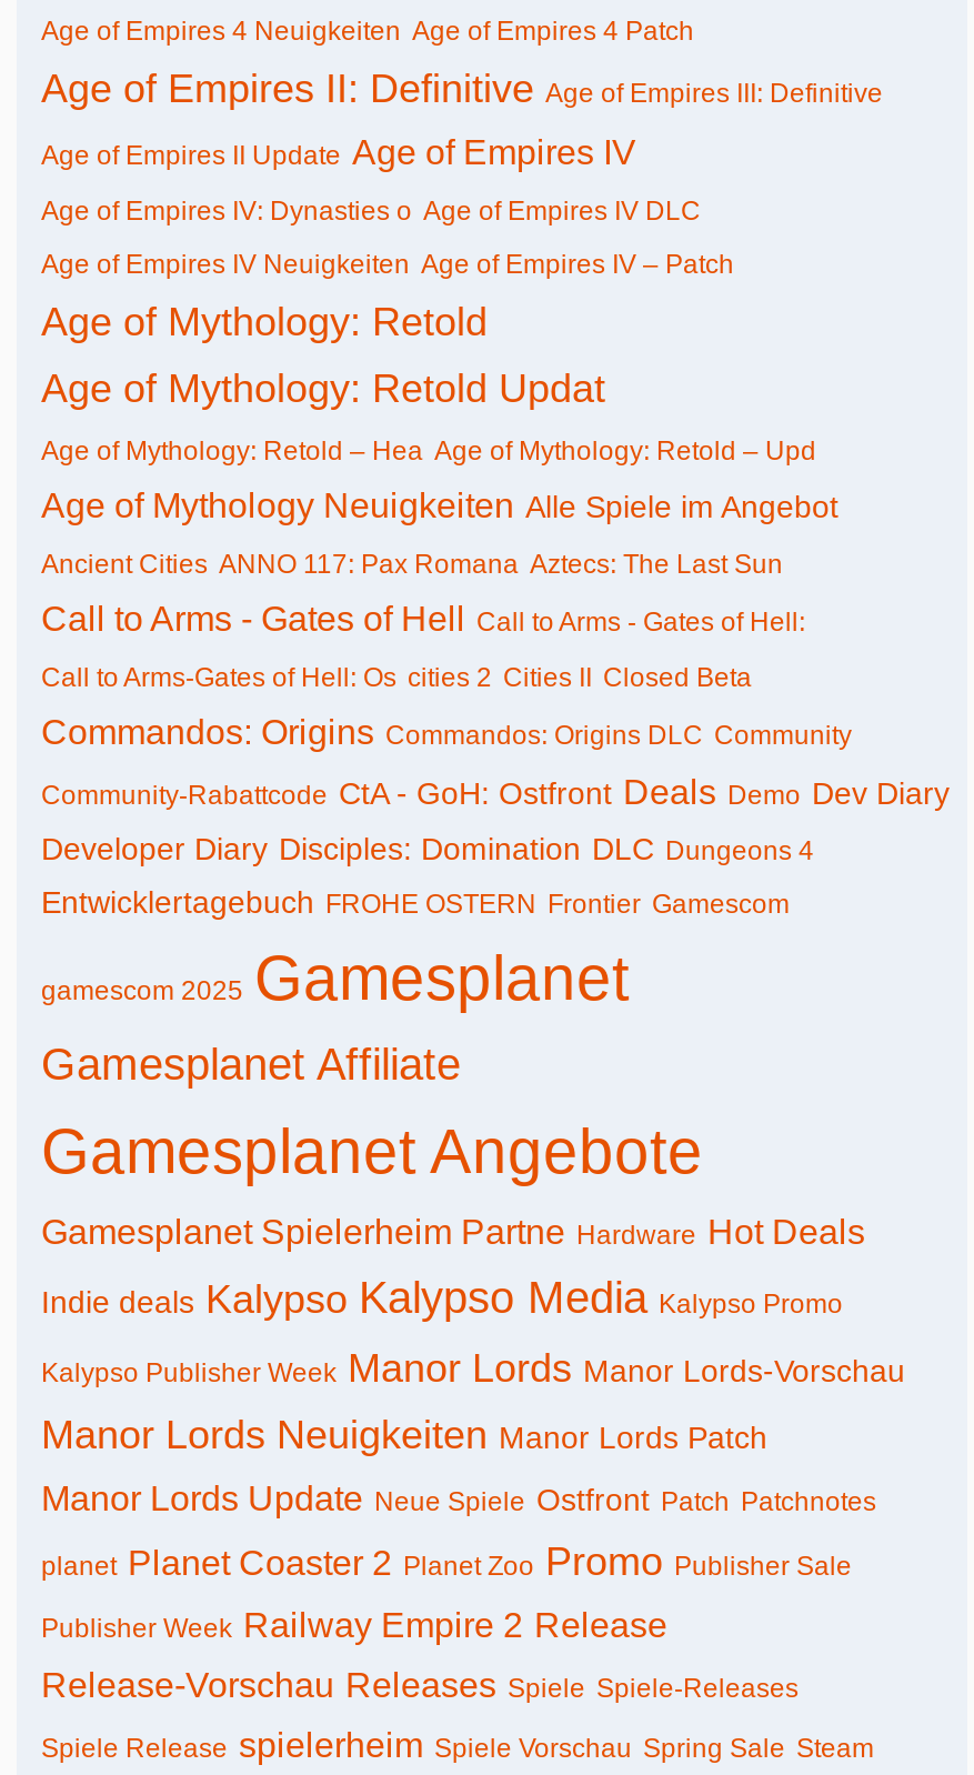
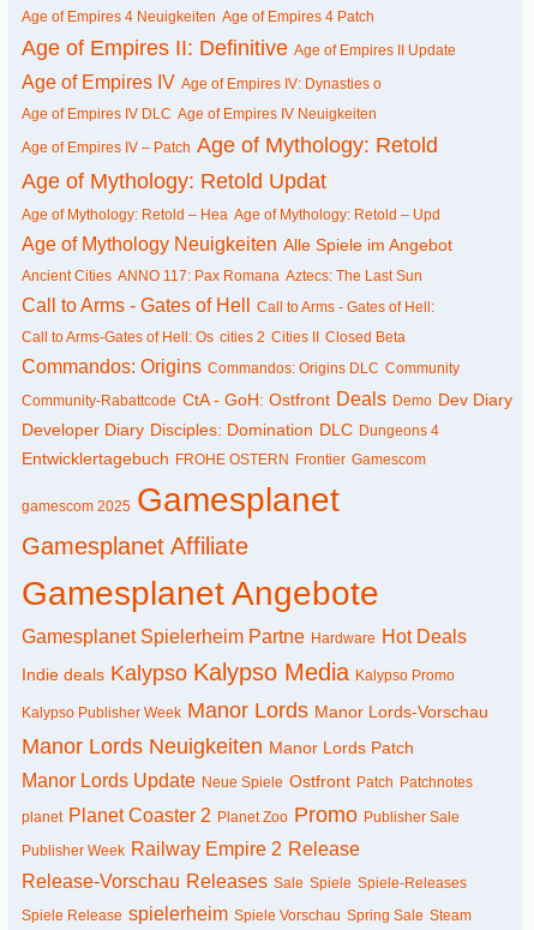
- Age of Empires II: Definitive Age of Empires III: Definitive
- Age of Empires II Update Age of Empires IV
- Age of Empires IV: Dynasties o Age of Empires IV DLC
- Age of Empires IV Neuigkeiten Age of Empires IV – Patch
- Age of Mythology: Retold
+ Age of Empires II: Definitive Age of Empires II Update
+ Age of Empires IV Age of Empires IV: Dynasties o
+ Age of Empires IV DLC Age of Empires IV Neuigkeiten
+ Age of Empires IV – Patch Age of Mythology: Retold

- Release-Vorschau Releases Spiele Spiele-Releases
+ Release-Vorschau Releases Sale Spiele Spiele-Releases
